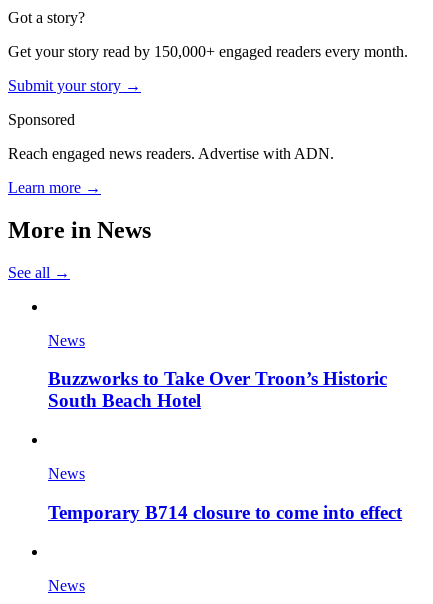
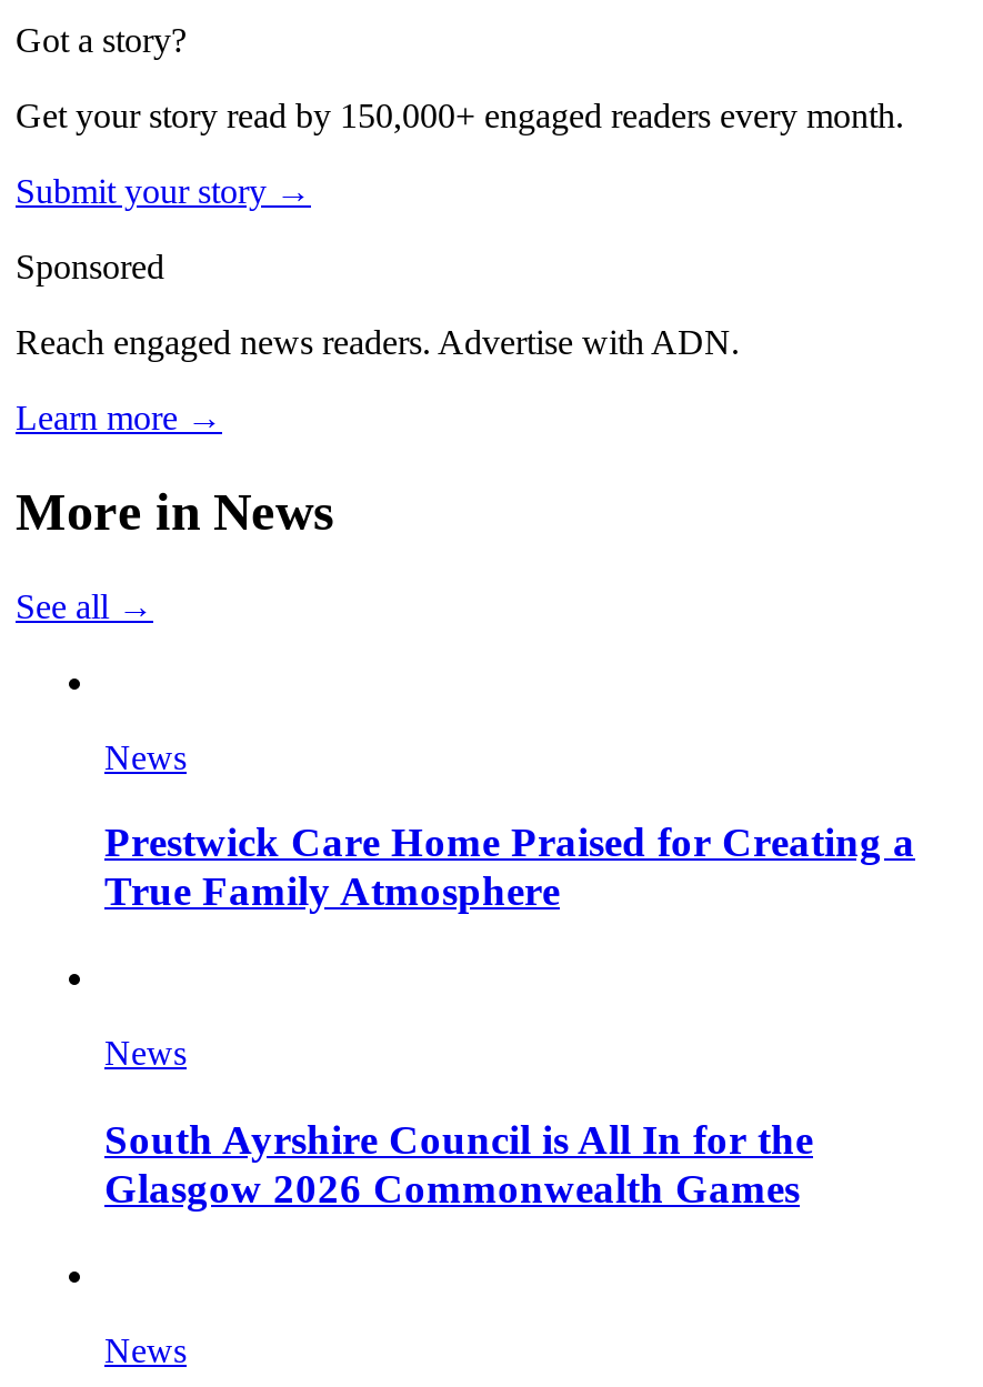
- Buzzworks to Take Over Troon’s Historic
- South Beach Hotel
+ Prestwick Care Home Praised for Creating a
+ True Family Atmosphere

- Temporary B714 closure to come into effect
+ South Ayrshire Council is All In for the
+ Glasgow 2026 Commonwealth Games
